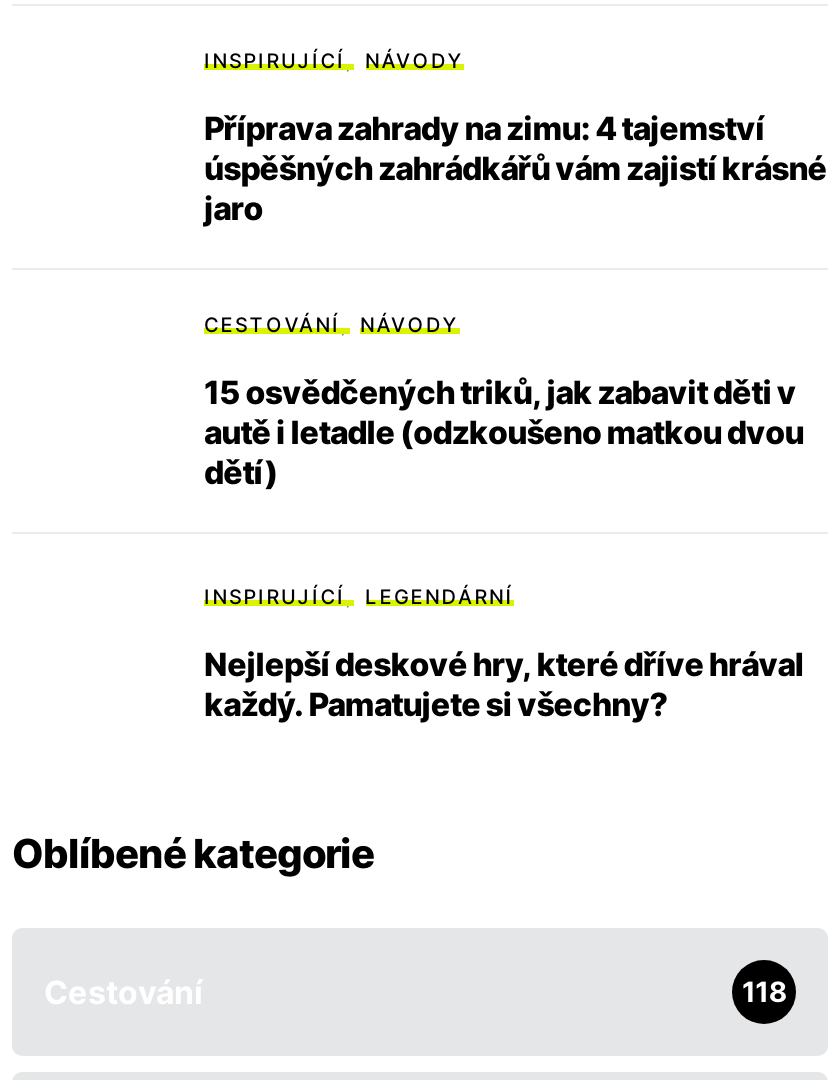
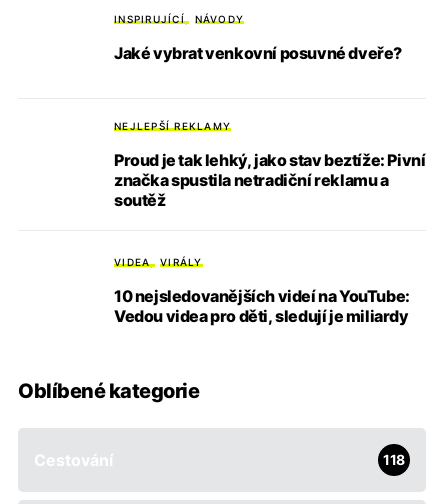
- Příprava zahrady na zimu: 4 tajemství
- úspěšných zahrádkářů vám zajistí krásné
- jaro
+ Jaké vybrat venkovní posuvné dveře?

- CESTOVÁNÍ
- NÁVODY
+ NEJLEPŠÍ REKLAMY

- 15 osvědčených triků, jak zabavit děti v
- autě i letadle (odzkoušeno matkou dvou
- dětí)
+ Proud je tak lehký, jako stav beztíže: Pivní
+ značka spustila netradiční reklamu a
+ soutěž

- INSPIRUJÍCÍ
- LEGENDÁRNÍ
+ VIDEA
+ VIRÁLY

- Nejlepší deskové hry, které dříve hrával
- každý. Pamatujete si všechny?
+ 10 nejsledovanějších videí na YouTube:
+ Vedou videa pro děti, sledují je miliardy
